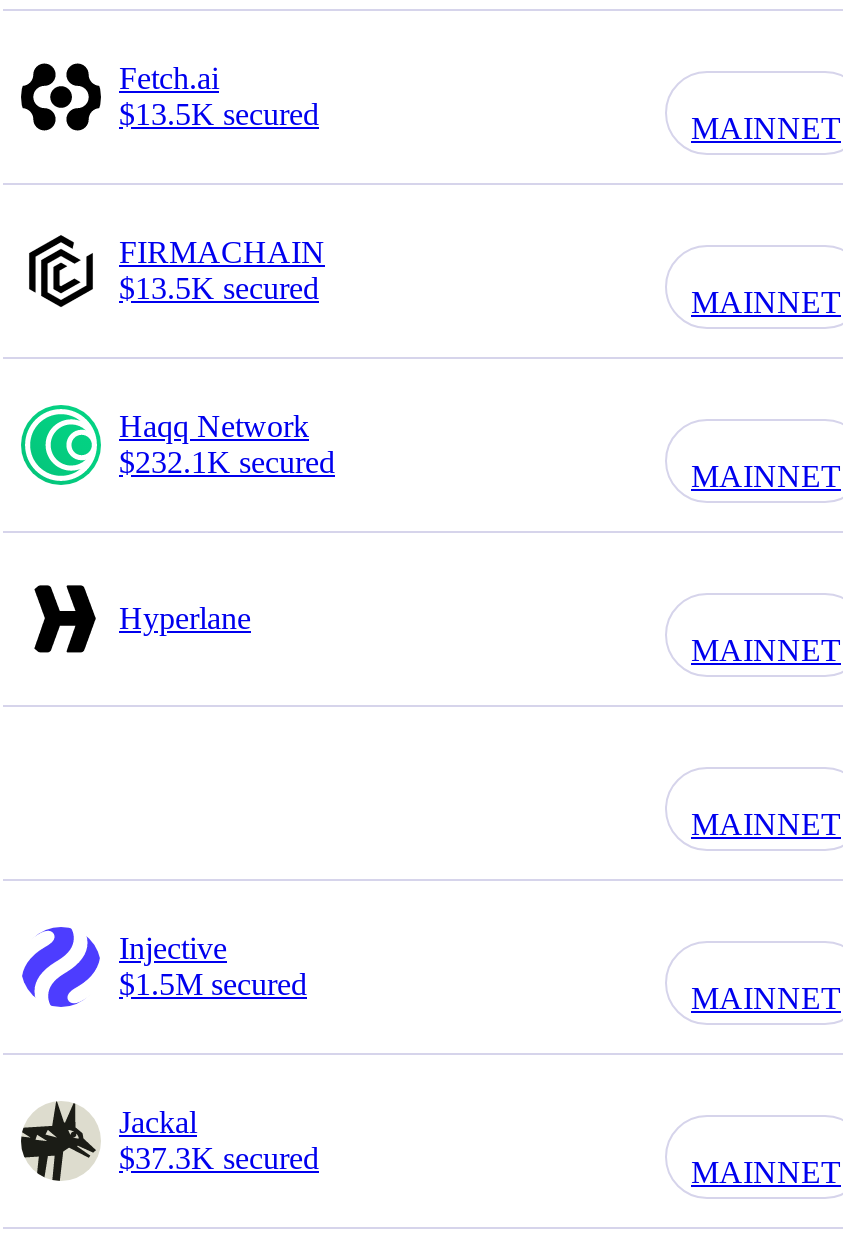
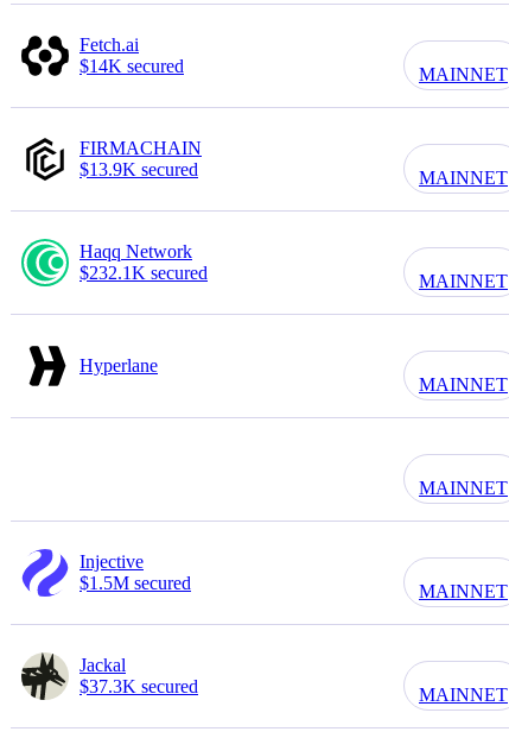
- $13.5K secured
+ $14K secured

- $13.5K secured
+ $13.9K secured
